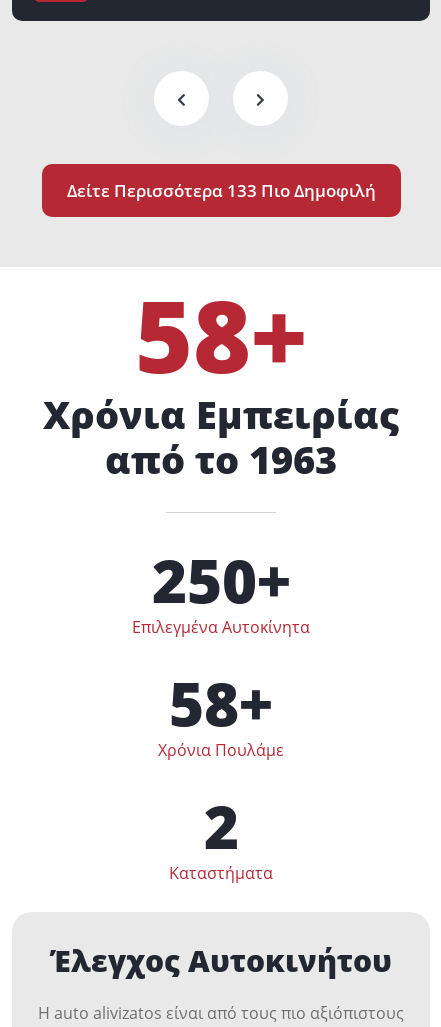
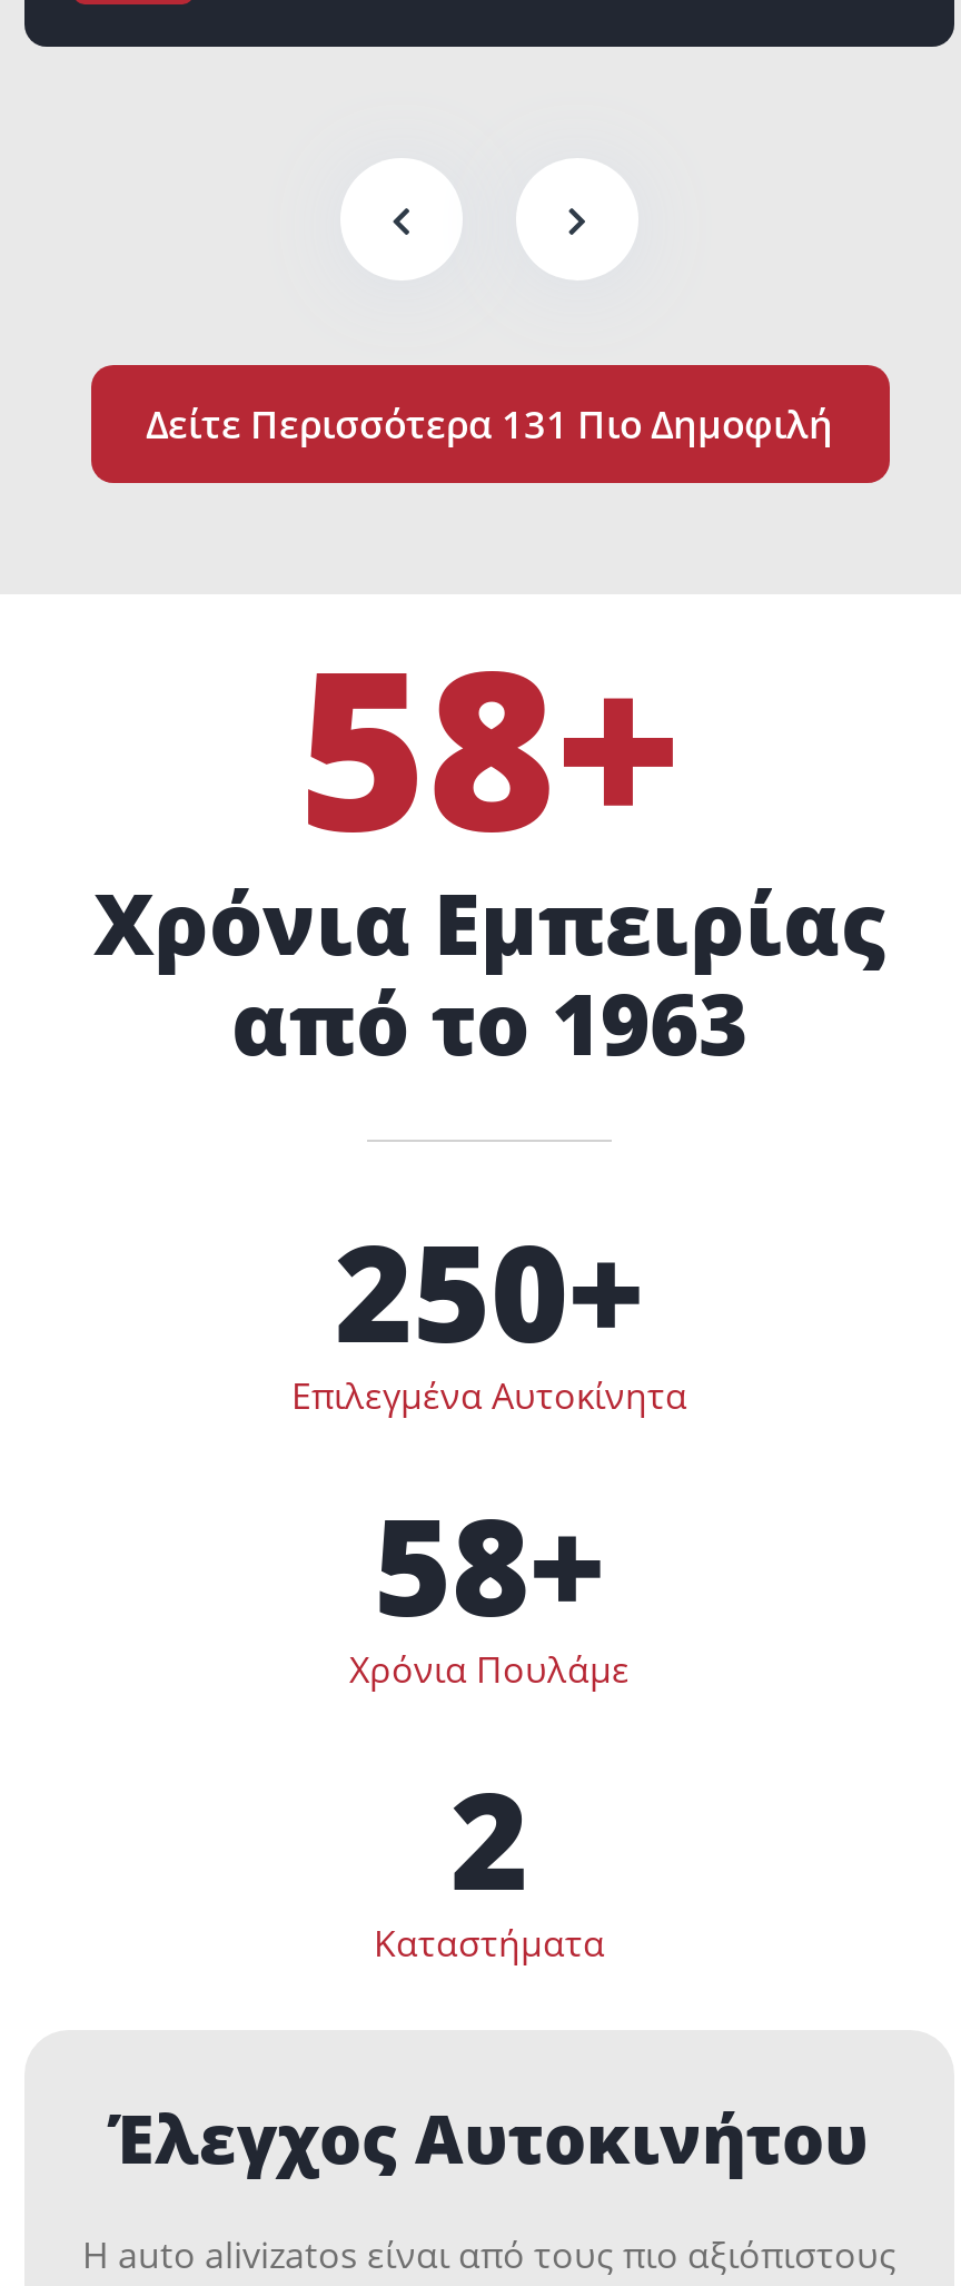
- Δείτε Περισσότερα 133 Πιο Δημοφιλή
+ Δείτε Περισσότερα 131 Πιο Δημοφιλή
